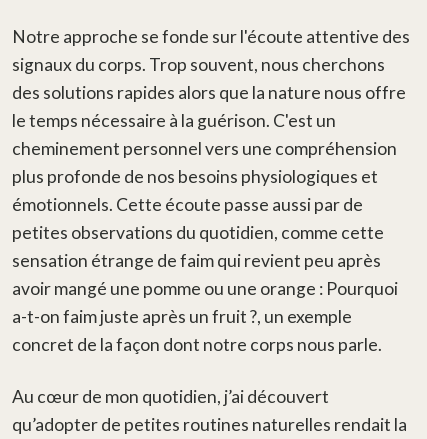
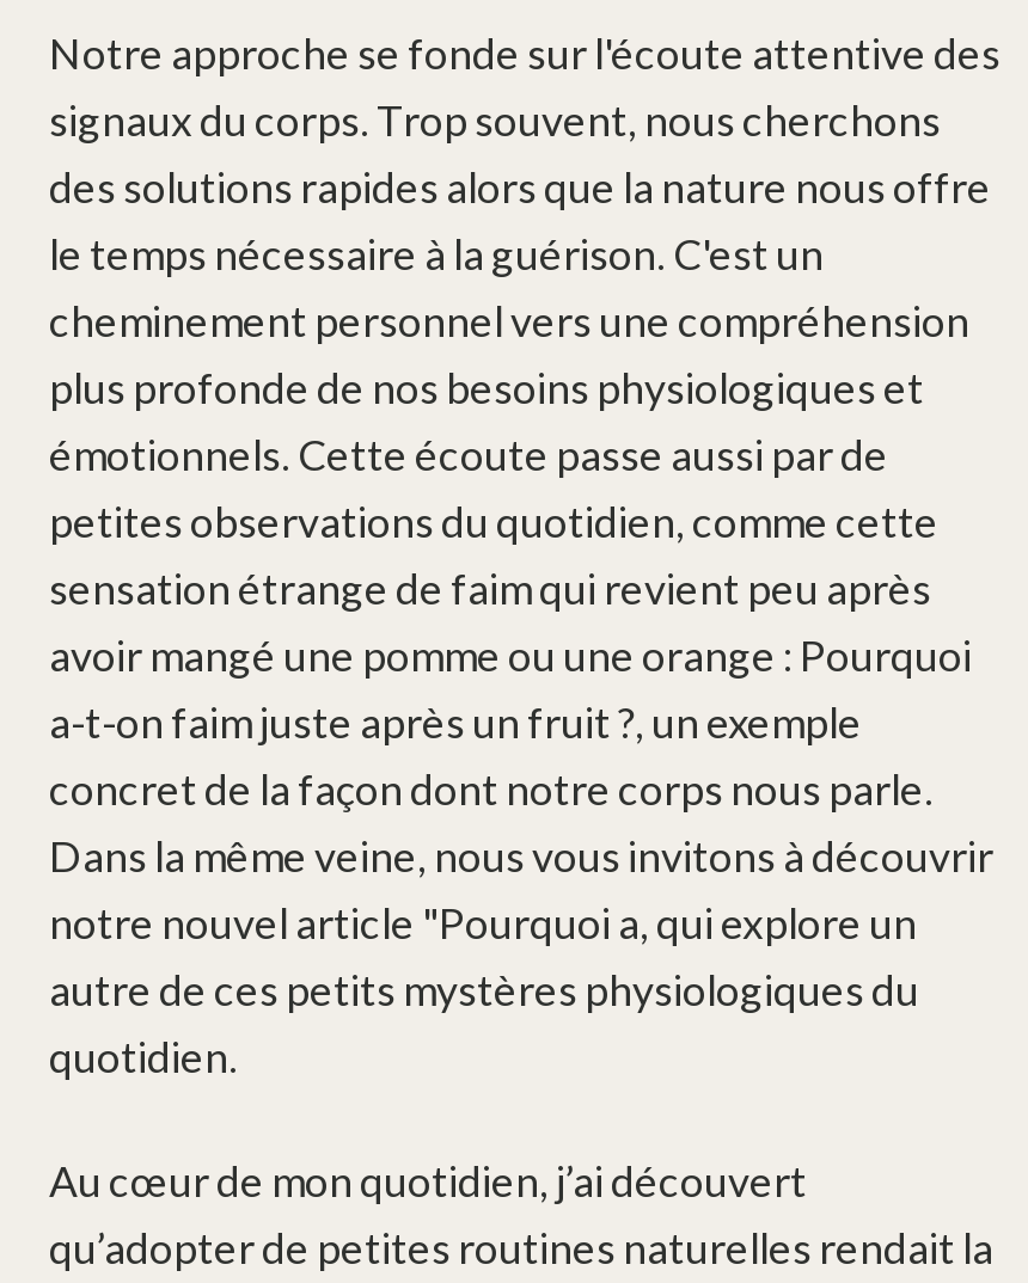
+ Dans la même veine, nous vous invitons à découvrir
+ notre nouvel article "Pourquoi a, qui explore un
+ autre de ces petits mystères physiologiques du
+ quotidien.
